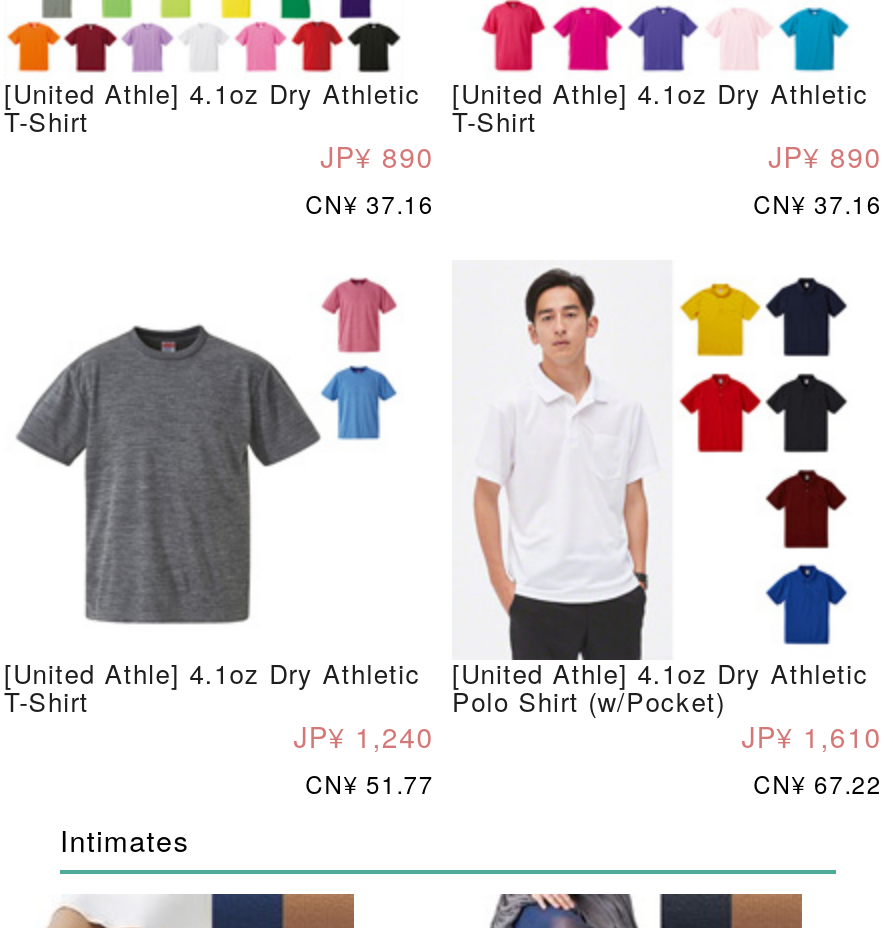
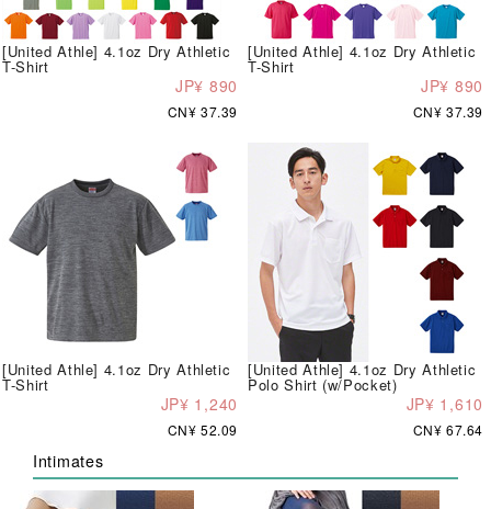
- CN¥ 37.16
+ CN¥ 37.39

- CN¥ 37.16
+ CN¥ 37.39

- CN¥ 51.77
+ CN¥ 52.09

- CN¥ 67.22
+ CN¥ 67.64
